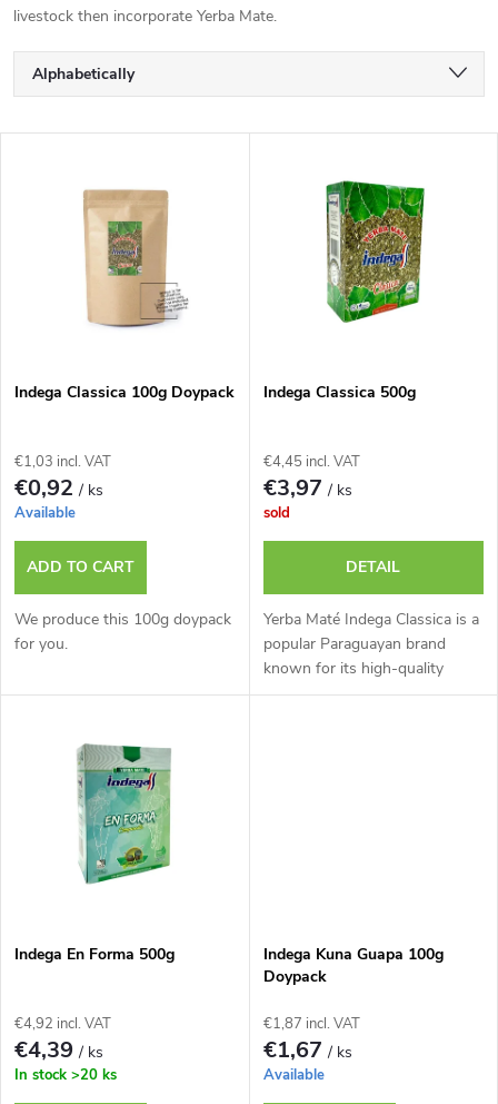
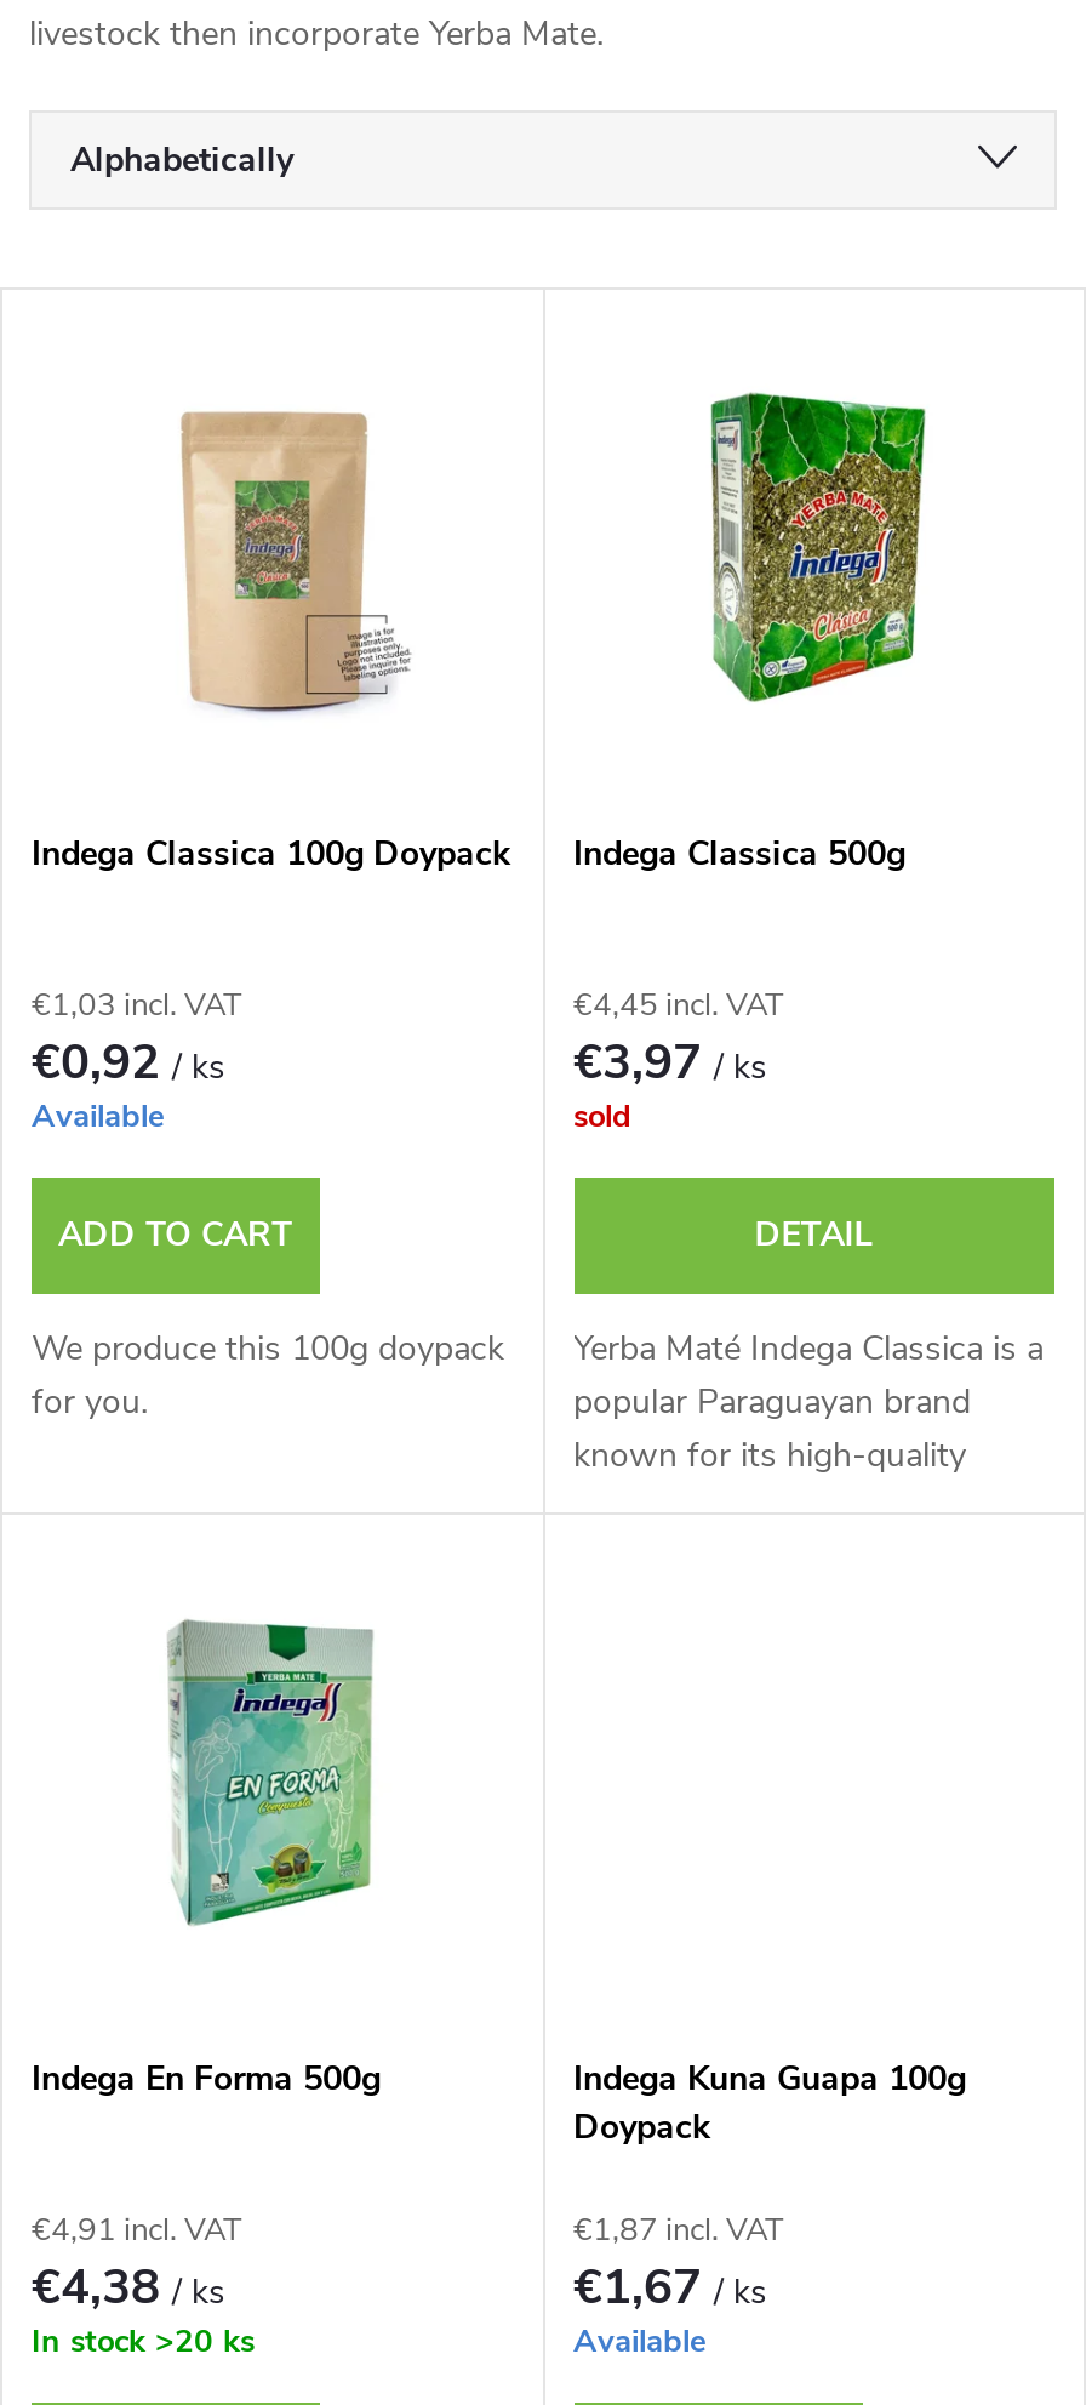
- €4,92 incl. VAT
+ €4,91 incl. VAT

- €4,39 / ks
+ €4,38 / ks
